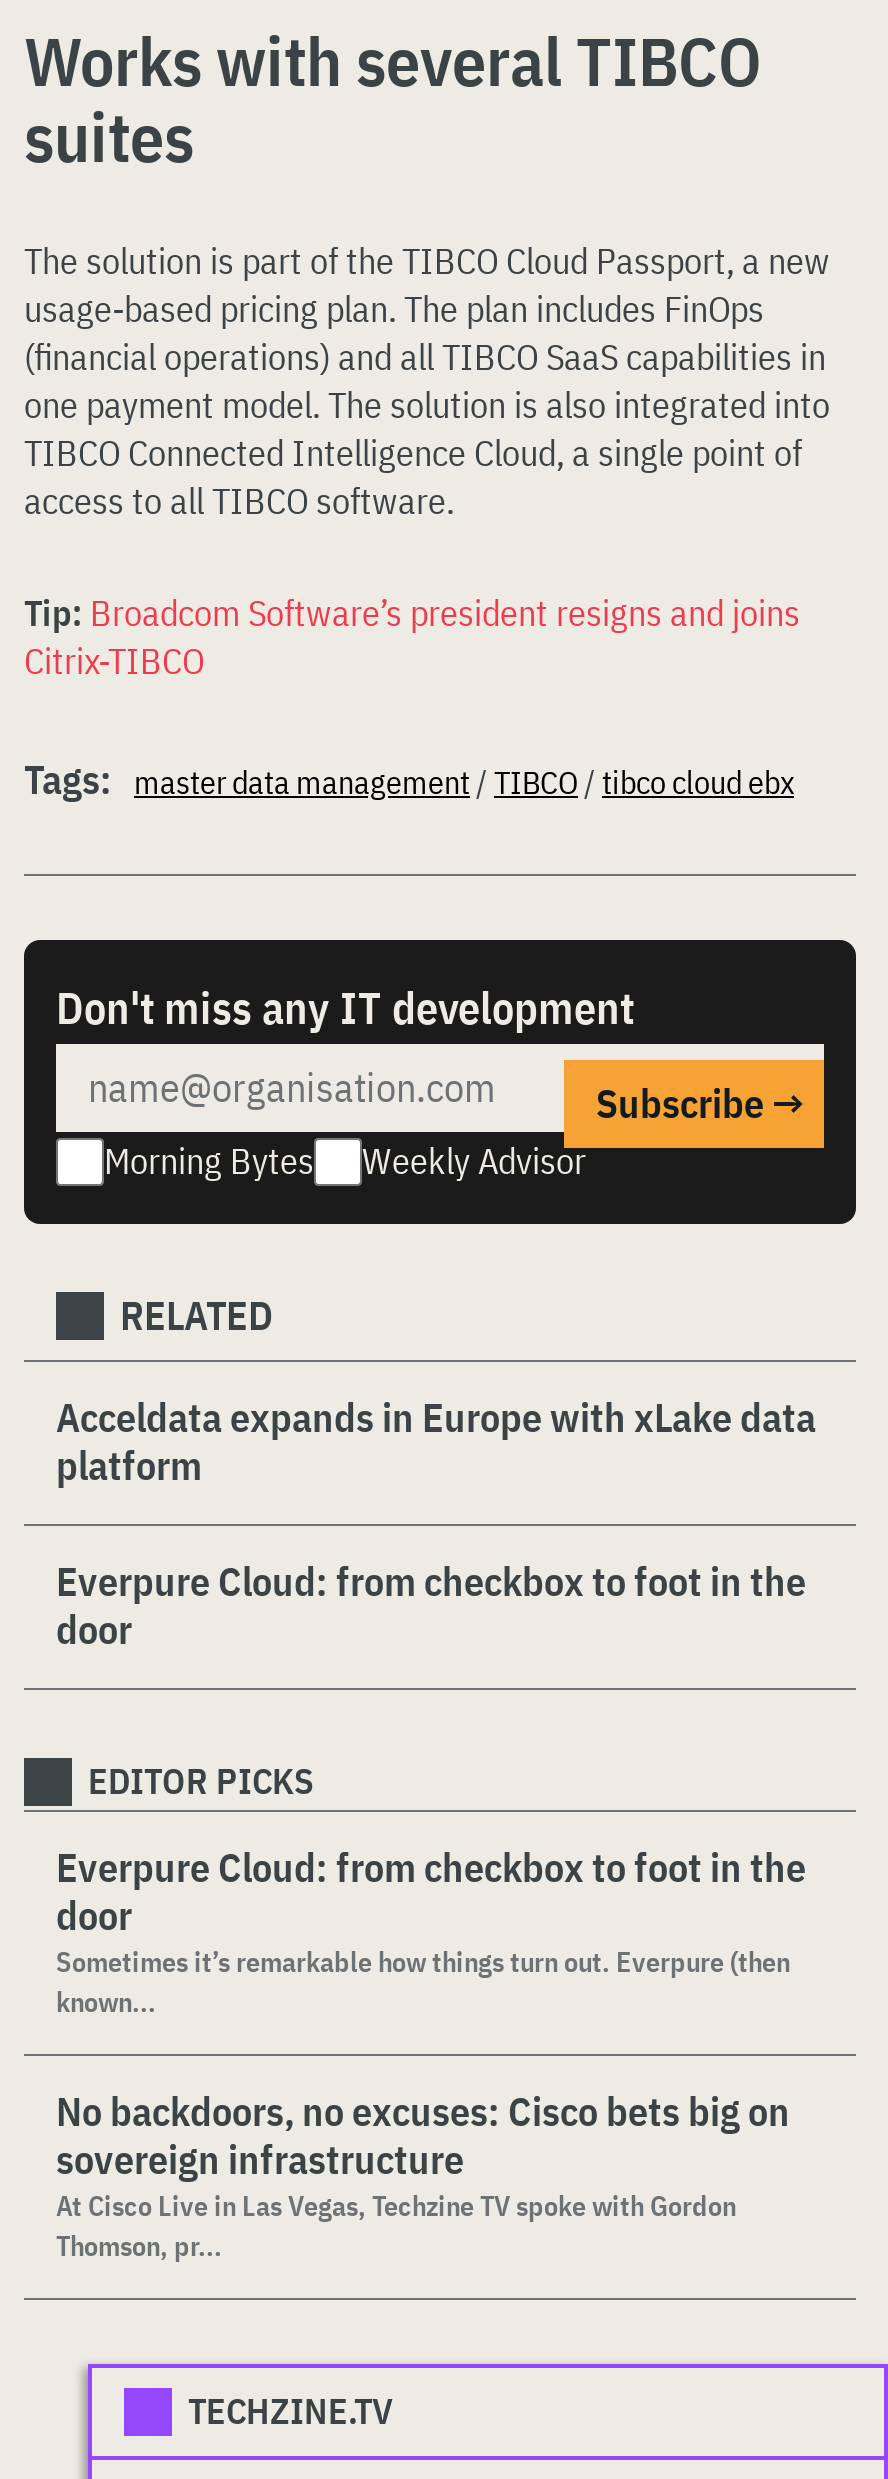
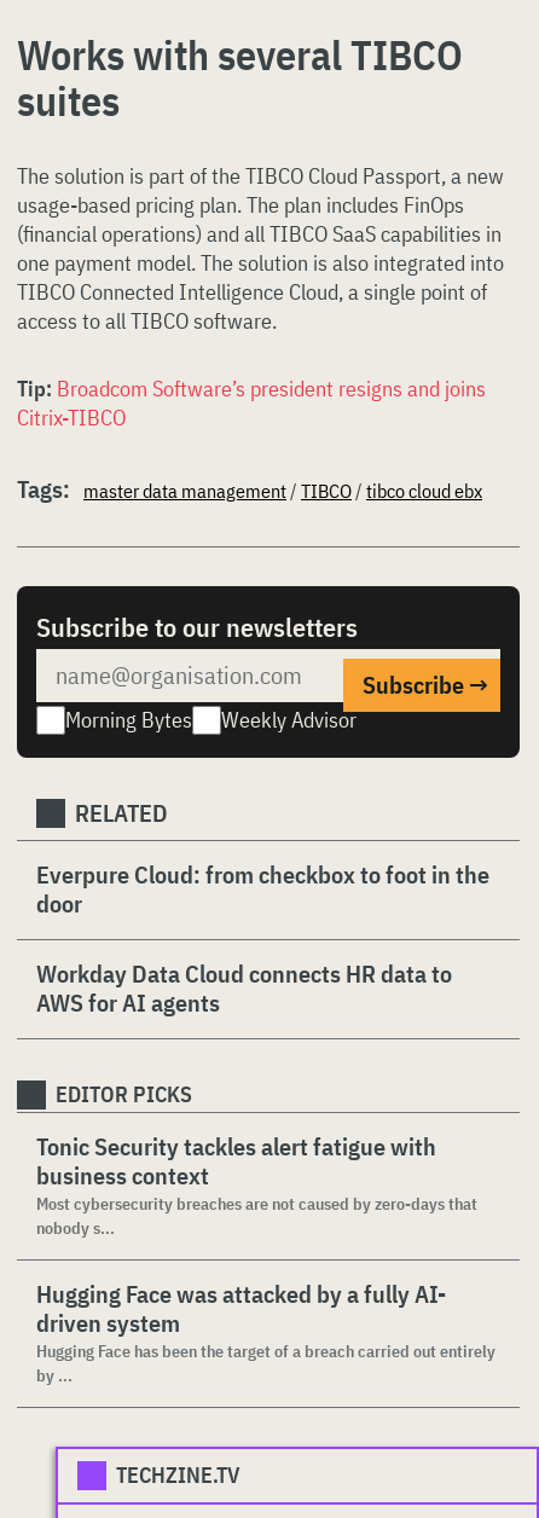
- Don't miss any IT development
+ Subscribe to our newsletters

- Acceldata expands in Europe with xLake data
- platform

moved up: Everpure Cloud: from checkbox to foot in the | door

+ Workday Data Cloud connects HR data to
+ AWS for AI agents

- Everpure Cloud: from checkbox to foot in the
- door
- Sometimes it’s remarkable how things turn out. Everpure (then
- known...
+ Tonic Security tackles alert fatigue with
+ business context
+ Most cybersecurity breaches are not caused by zero-days that
+ nobody s...

- No backdoors, no excuses: Cisco bets big on
- sovereign infrastructure
- At Cisco Live in Las Vegas, Techzine TV spoke with Gordon
- Thomson, pr...
+ Hugging Face was attacked by a fully AI-
+ driven system
+ Hugging Face has been the target of a breach carried out entirely
+ by ...
